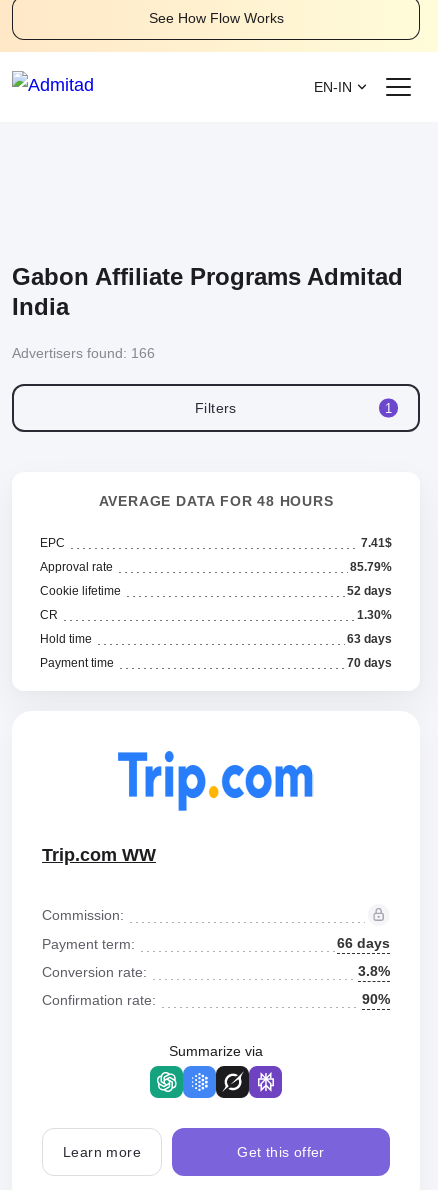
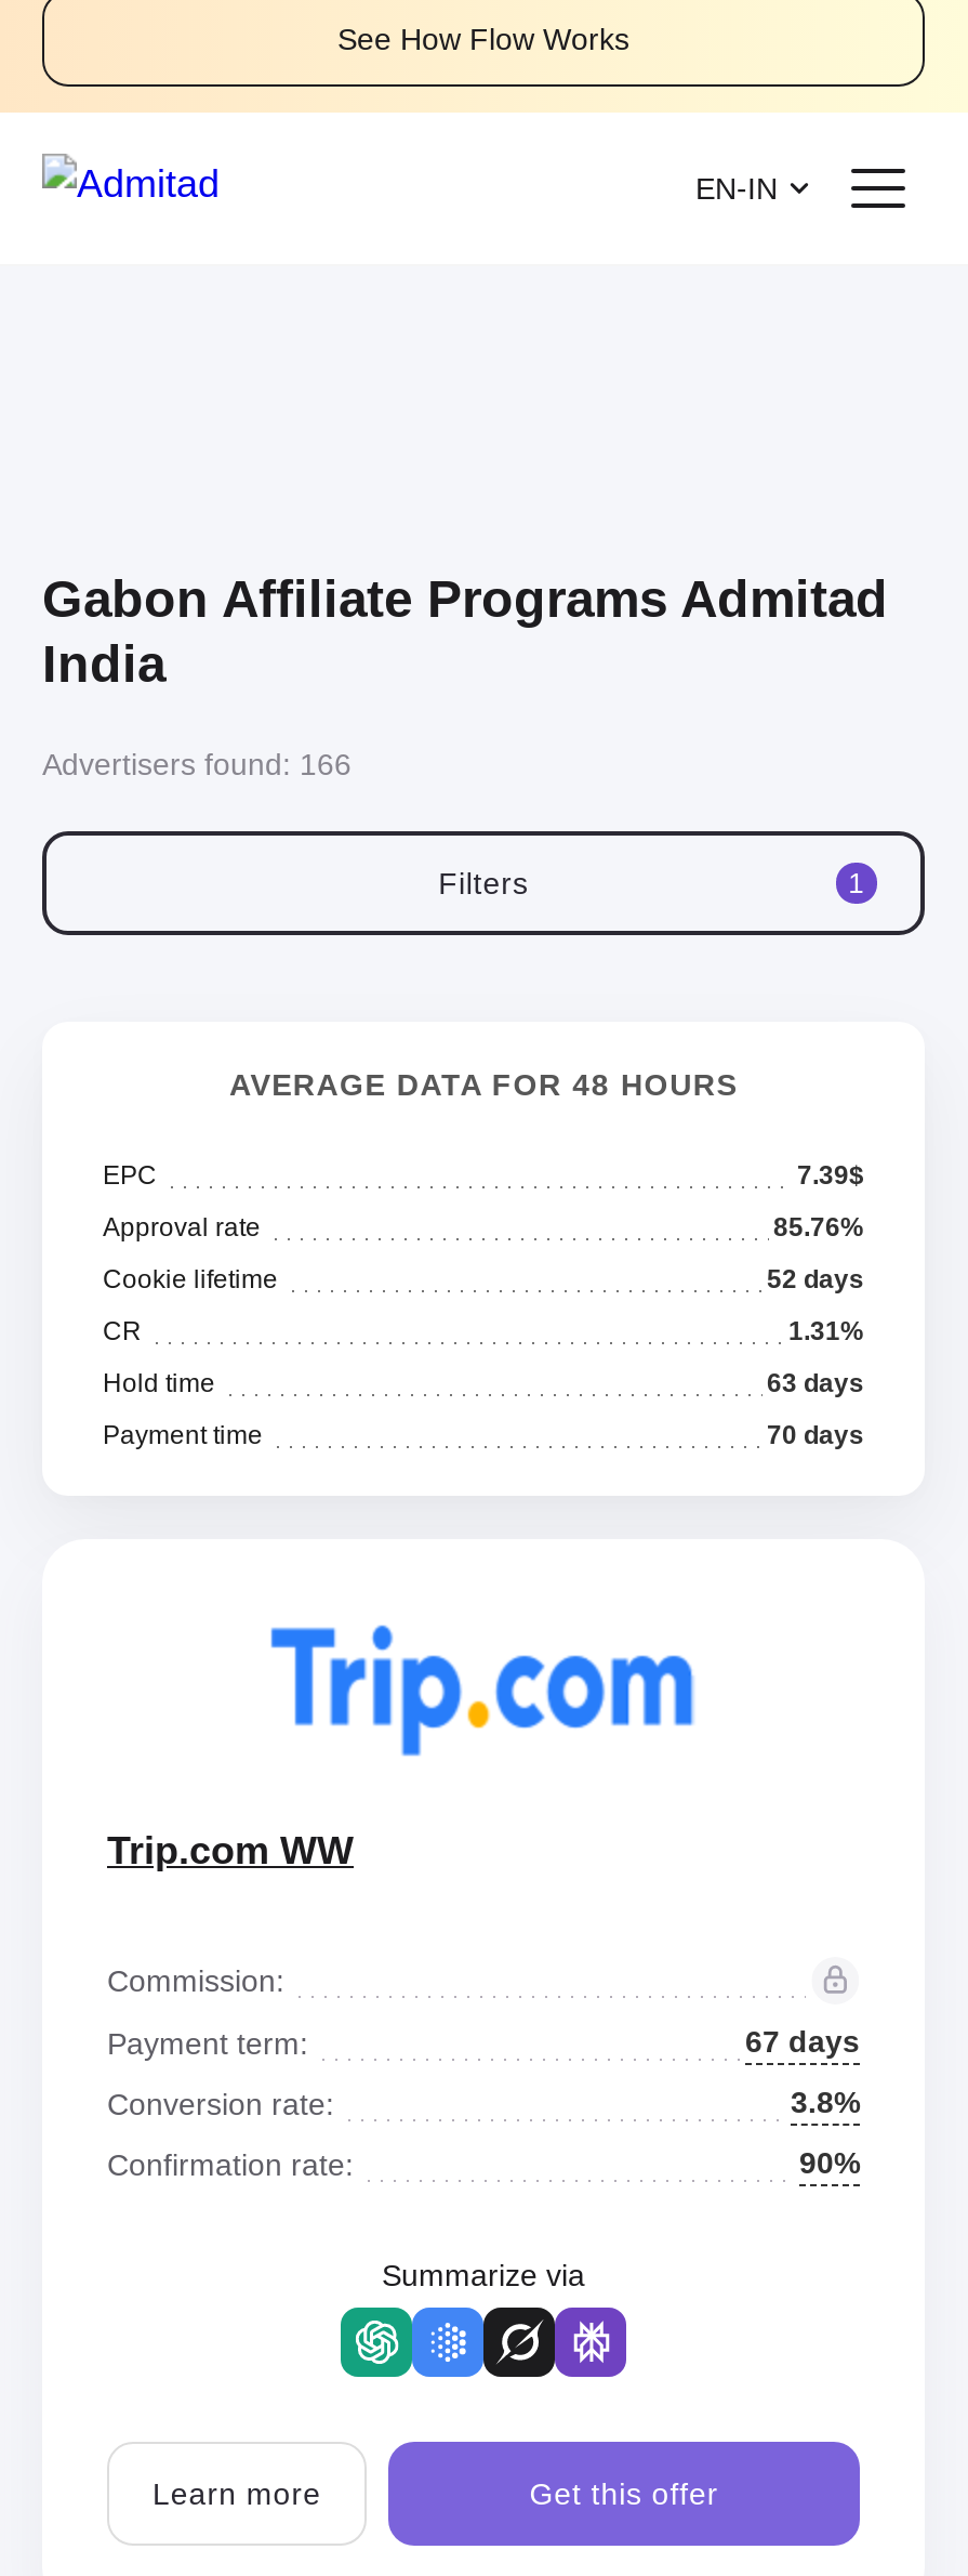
- 7.41$
+ 7.39$

- 85.79%
+ 85.76%

- 1.30%
+ 1.31%

- 66 days
+ 67 days
